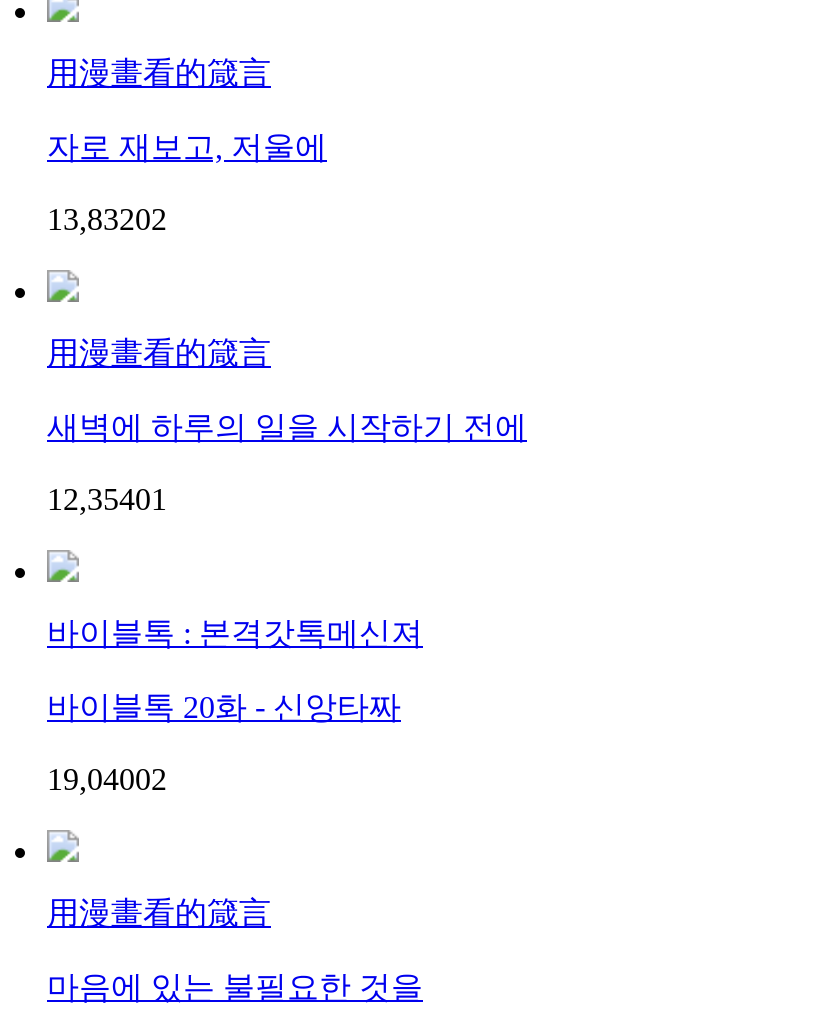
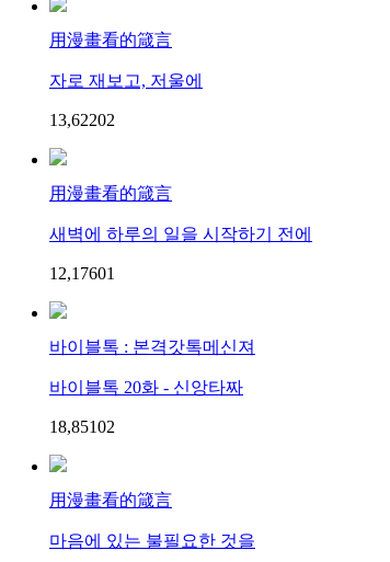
- 13,83202
+ 13,62202

- 12,35401
+ 12,17601

- 19,04002
+ 18,85102
